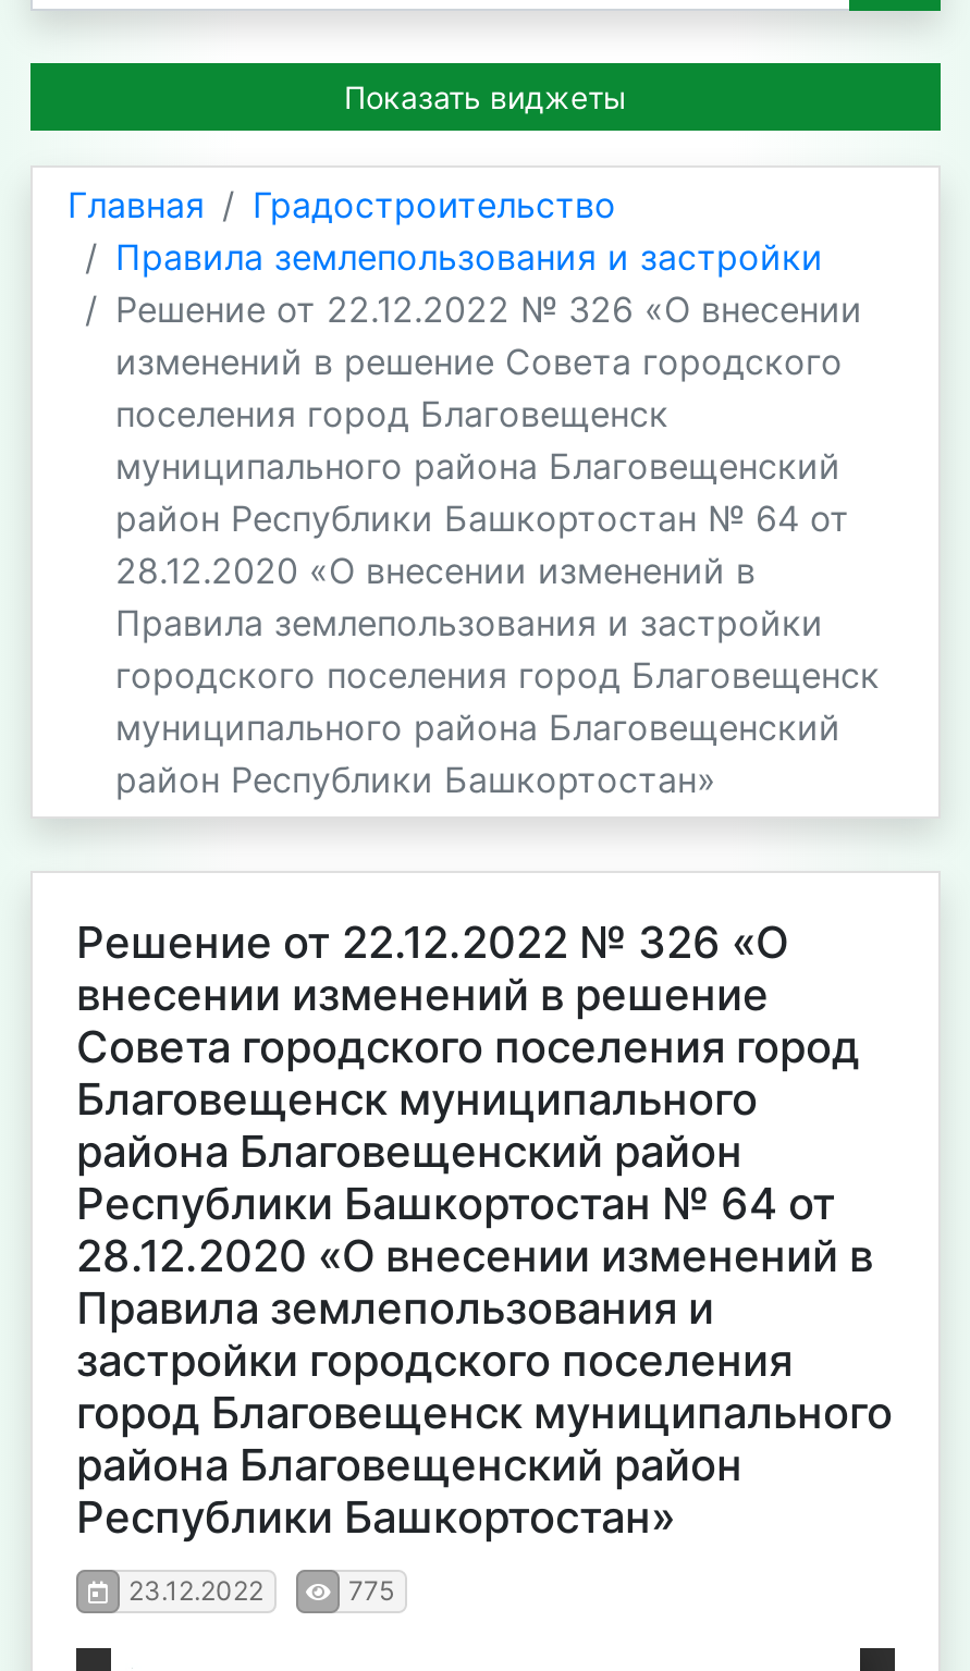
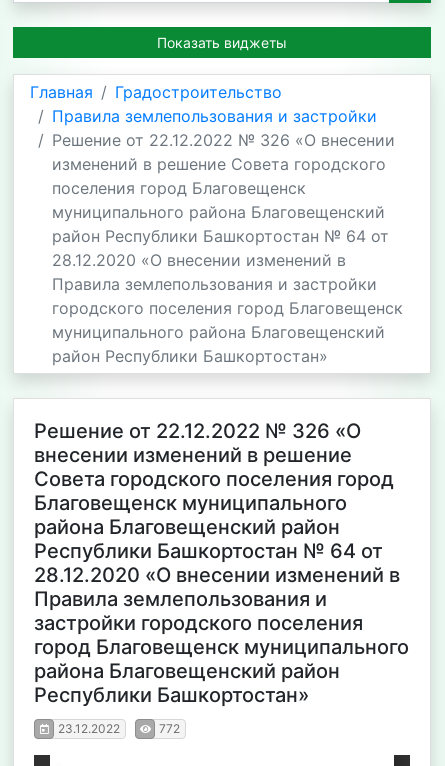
- 775
+ 772
